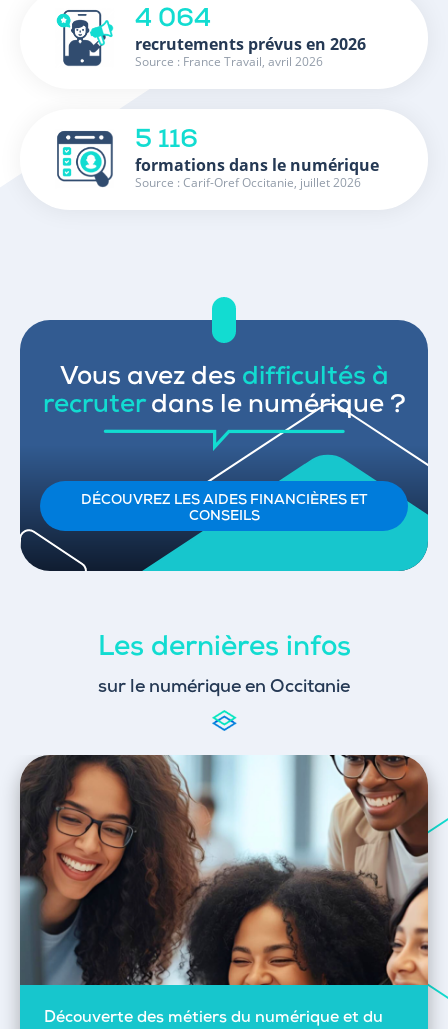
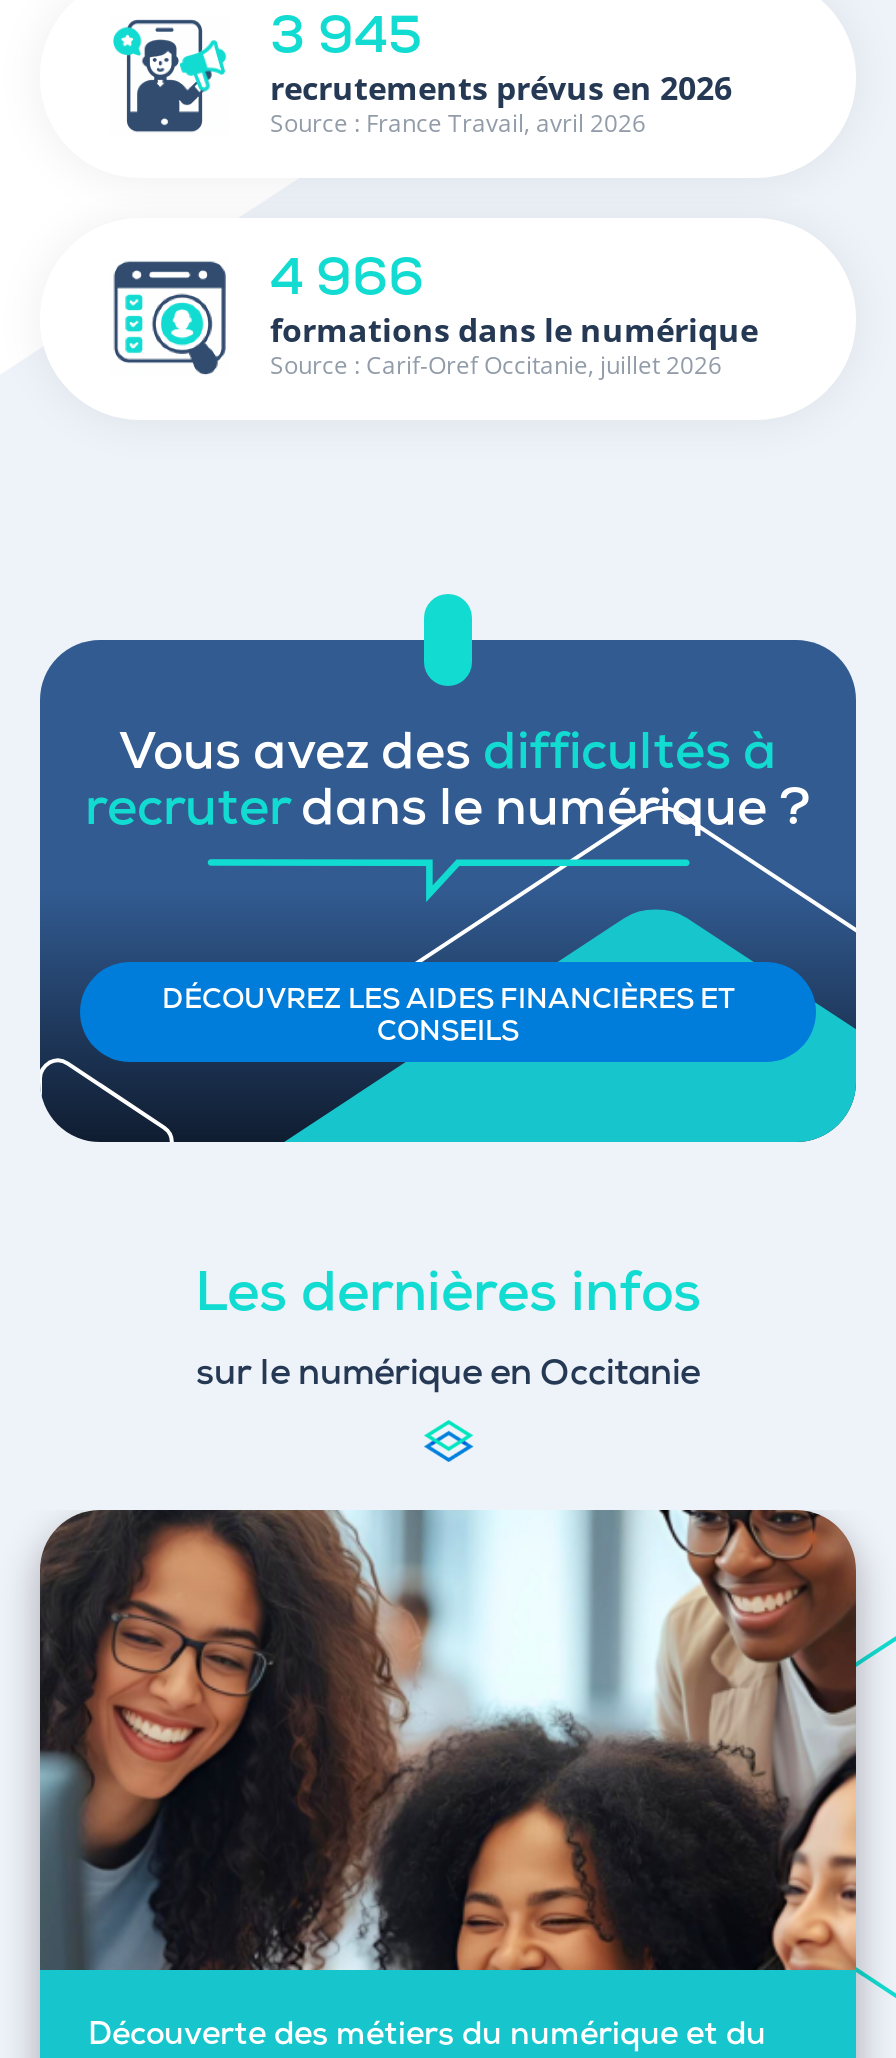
- 4 064
+ 3 945

- 5 116
+ 4 966
